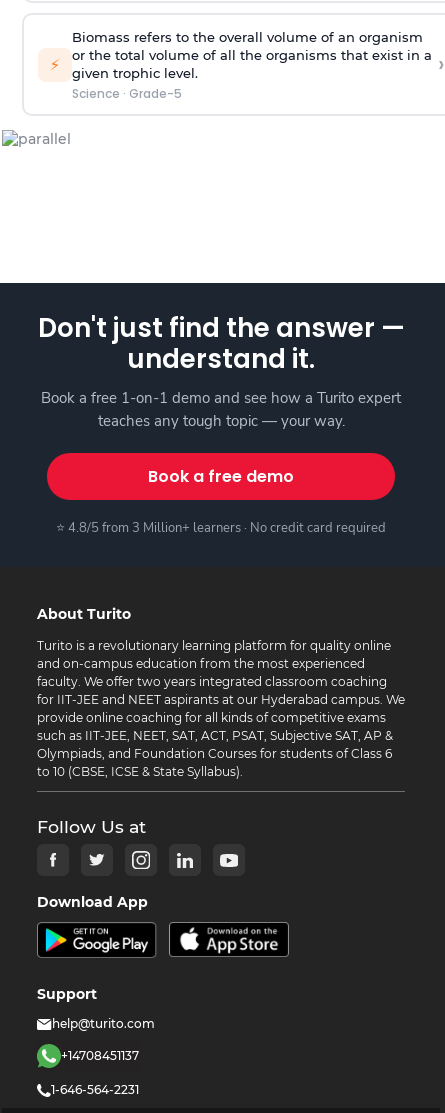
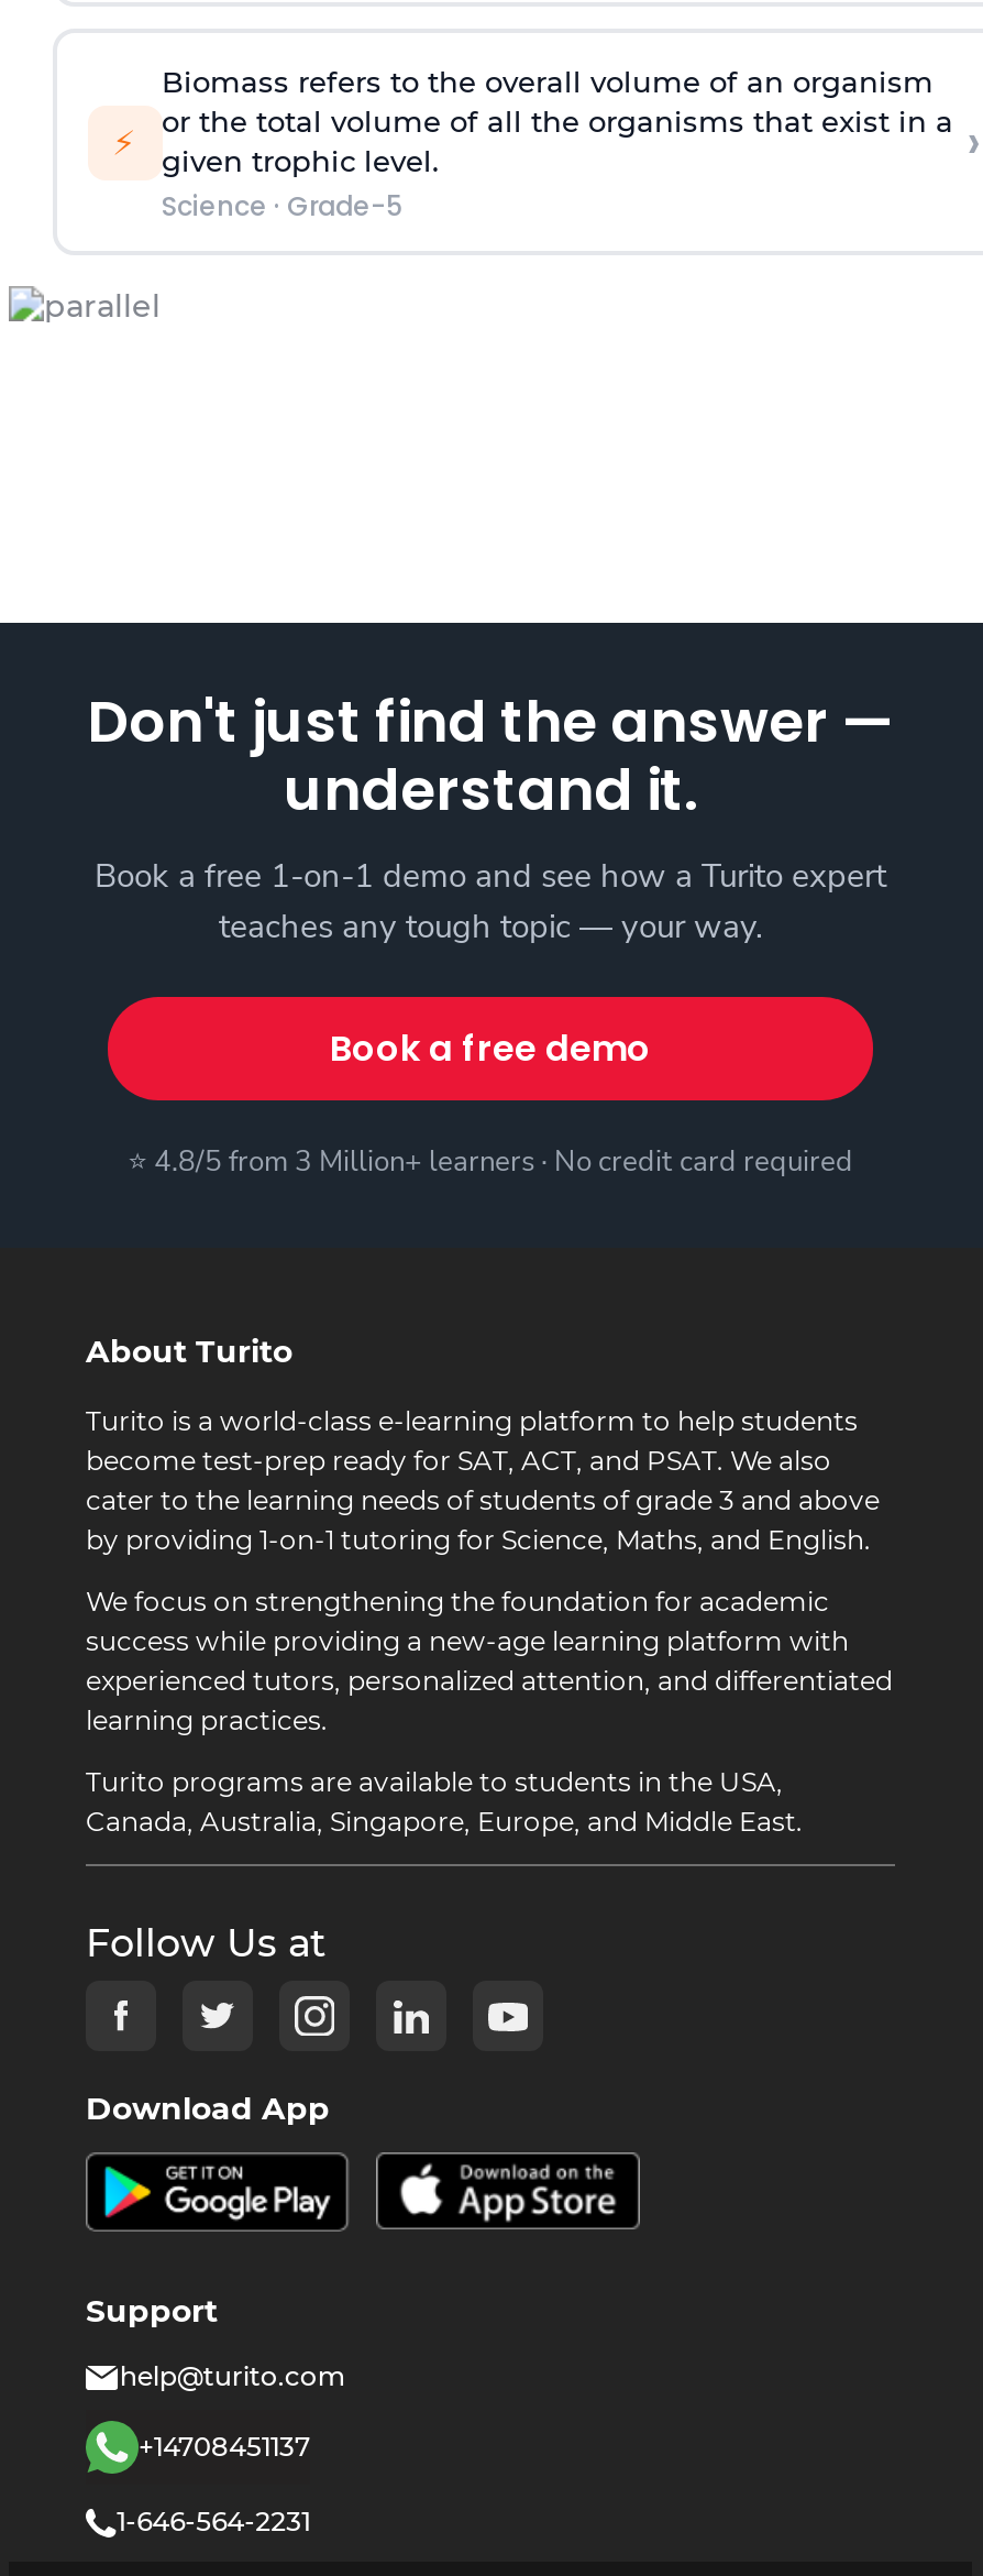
- Turito is a revolutionary learning platform for quality online
- and on-campus education from the most experienced
- faculty. We offer two years integrated classroom coaching
- for IIT-JEE and NEET aspirants at our Hyderabad campus. We
- provide online coaching for all kinds of competitive exams
- such as IIT-JEE, NEET, SAT, ACT, PSAT, Subjective SAT, AP &
- Olympiads, and Foundation Courses for students of Class 6
- to 10 (CBSE, ICSE & State Syllabus).
+ Turito is a world-class e-learning platform to help students
+ become test-prep ready for SAT, ACT, and PSAT. We also
+ cater to the learning needs of students of grade 3 and above
+ by providing 1-on-1 tutoring for Science, Maths, and English.
+ We focus on strengthening the foundation for academic
+ success while providing a new-age learning platform with
+ experienced tutors, personalized attention, and differentiated
+ learning practices.
+ Turito programs are available to students in the USA,
+ Canada, Australia, Singapore, Europe, and Middle East.
